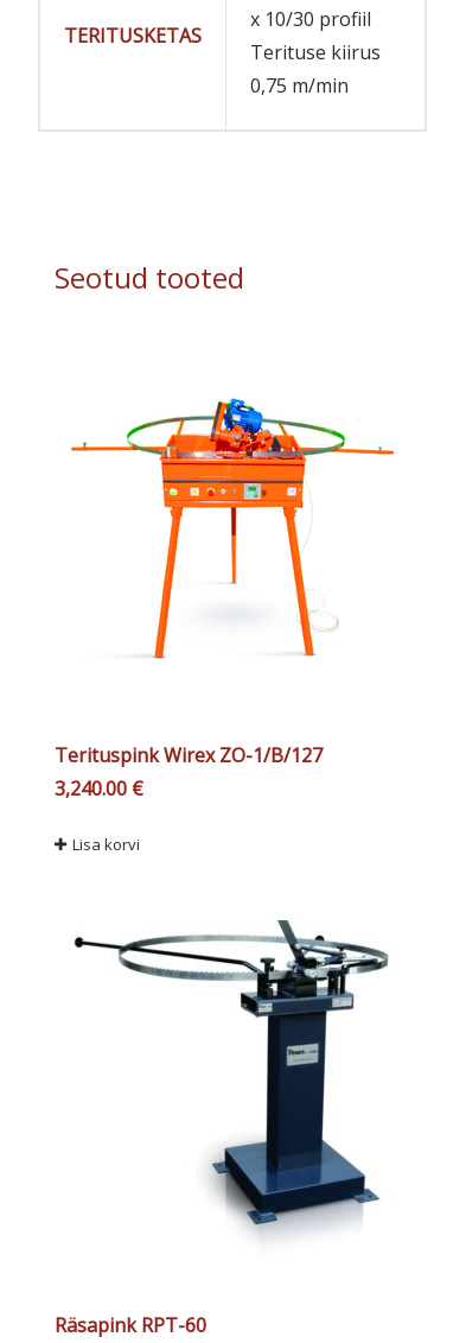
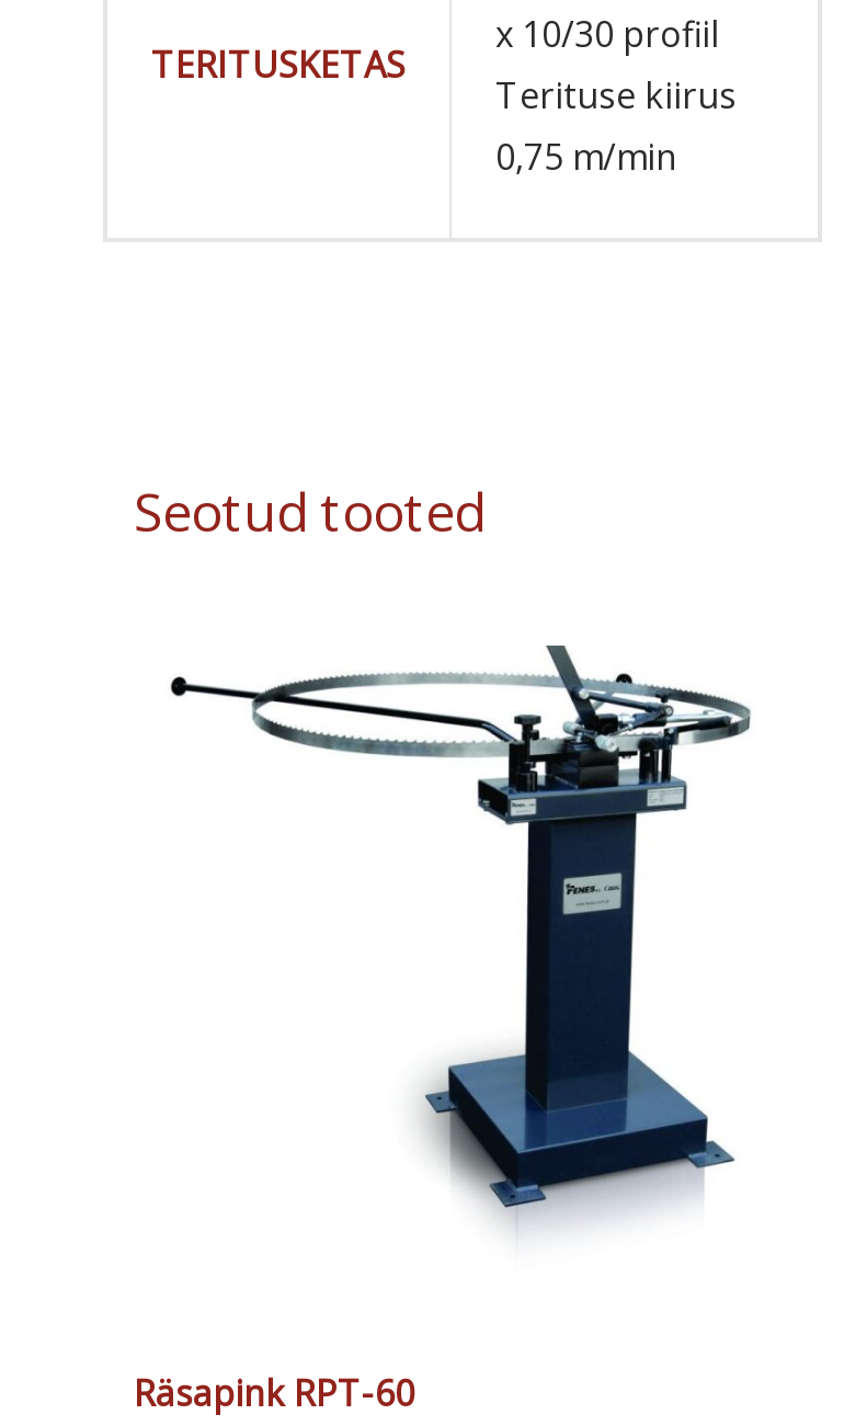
- [image]

- Terituspink Wirex ZO-1/B/127
- 3,240.00 €
- Lisa korvi
